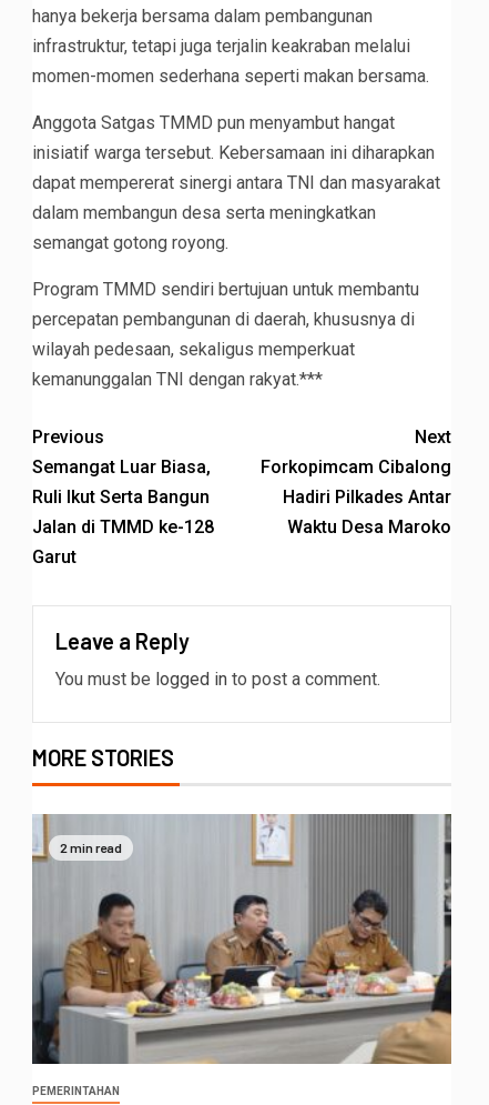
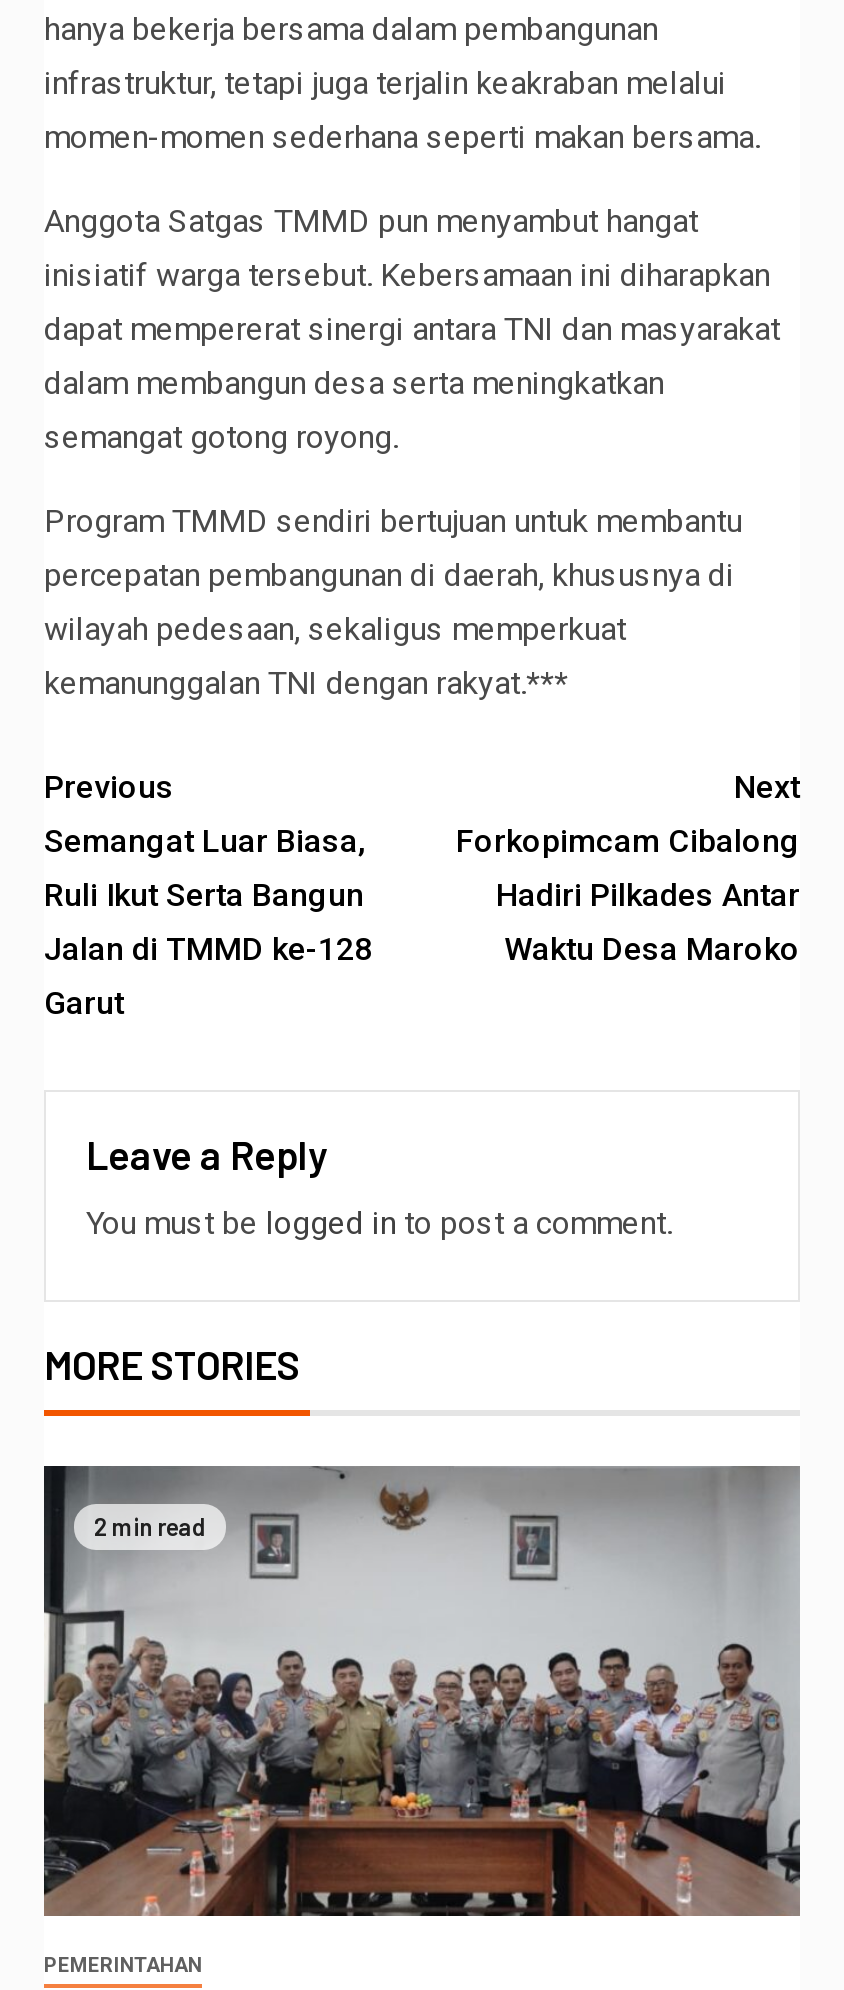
- [image]
+ [image]
